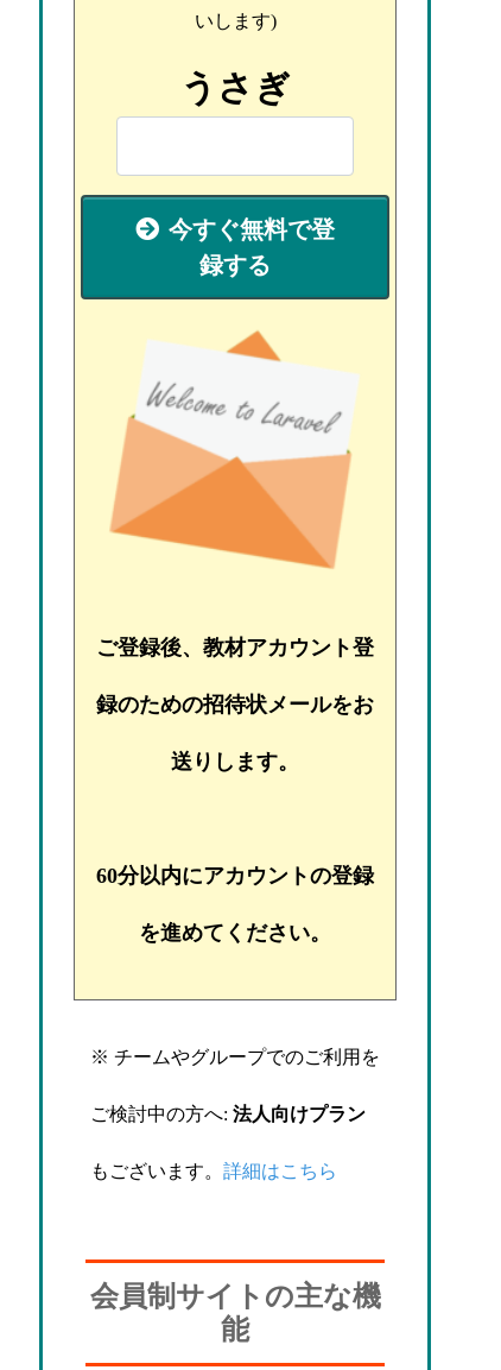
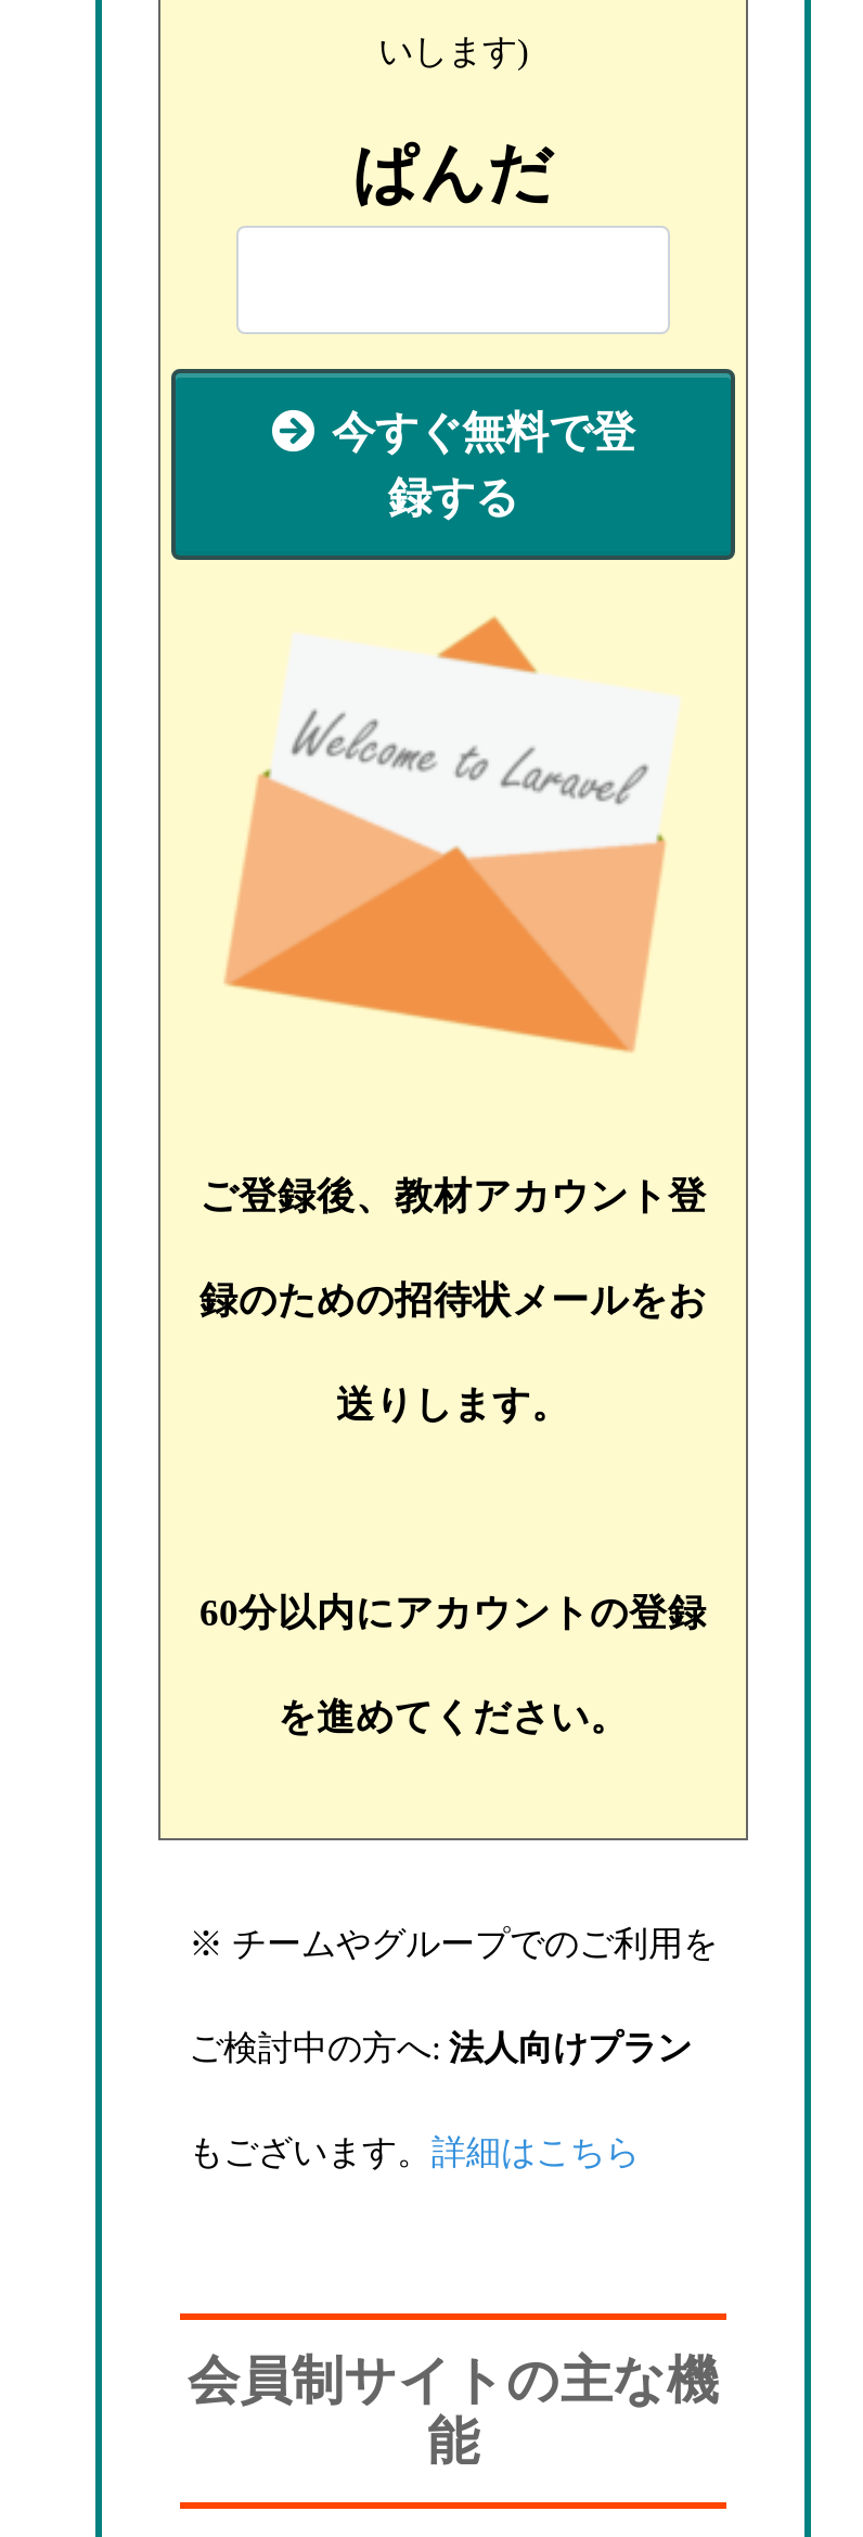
- うさぎ
+ ぱんだ
